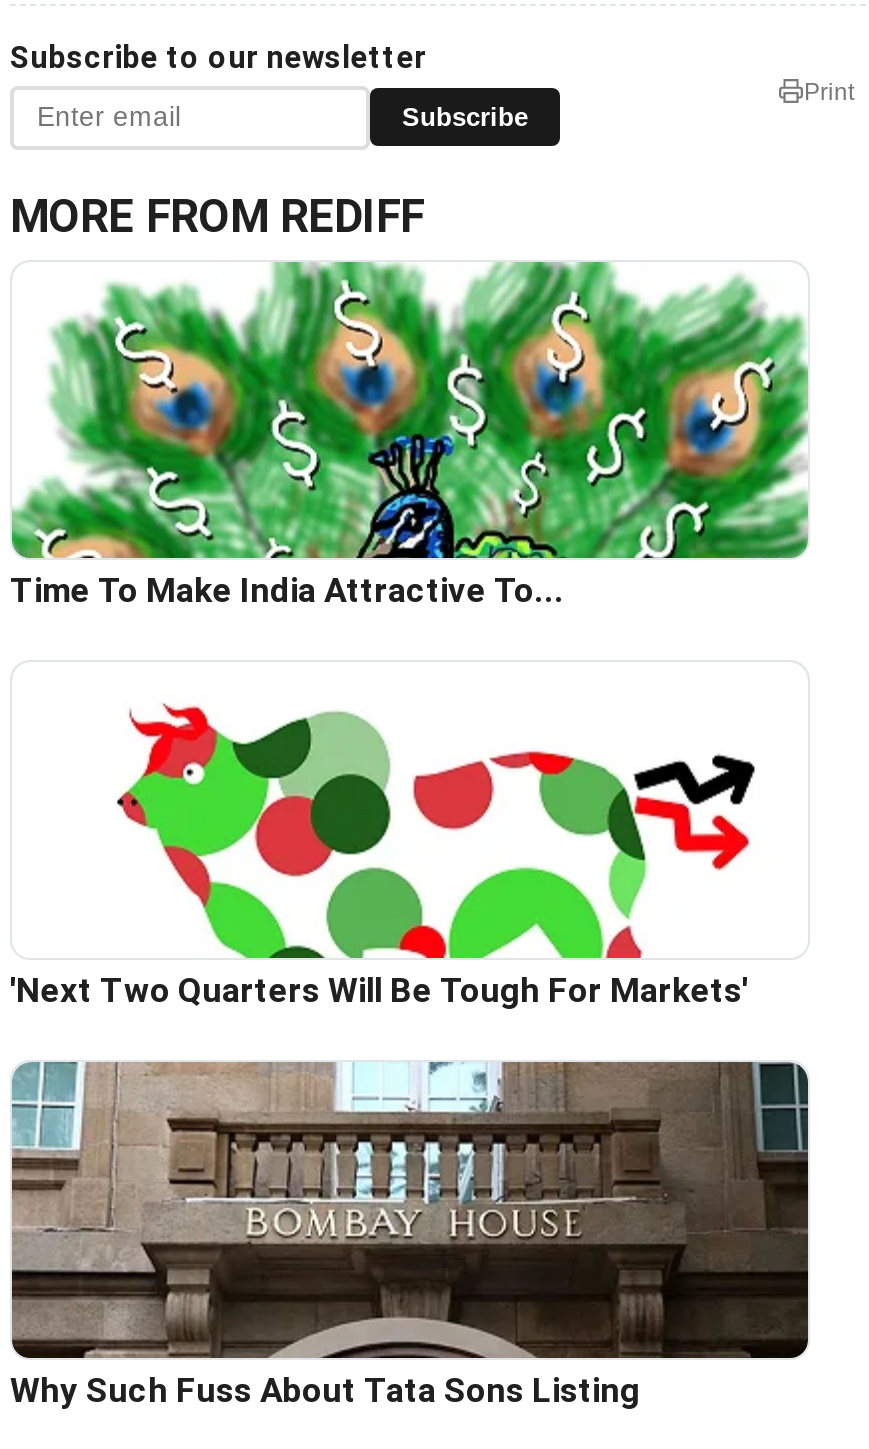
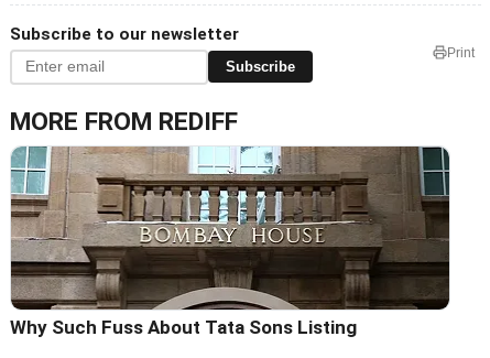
- [image]
- Time To Make India Attractive To...

- [image]
- 'Next Two Quarters Will Be Tough For Markets'
